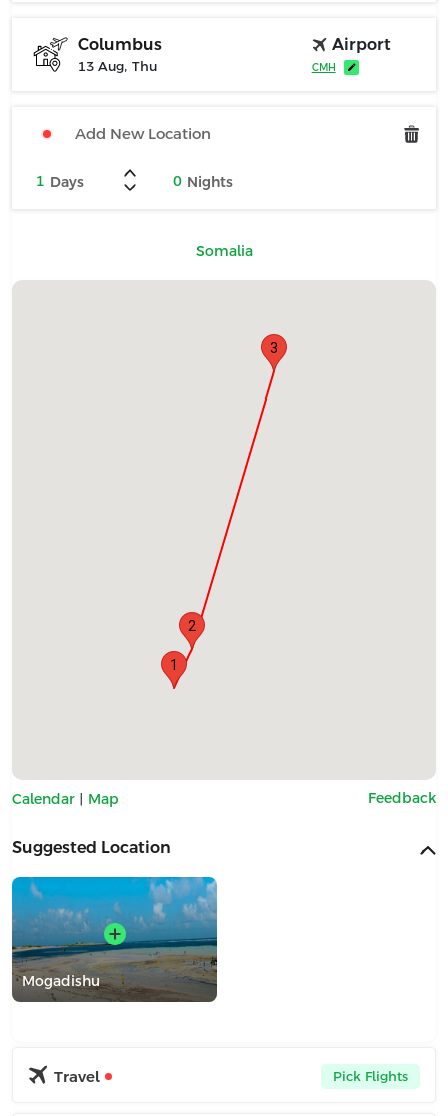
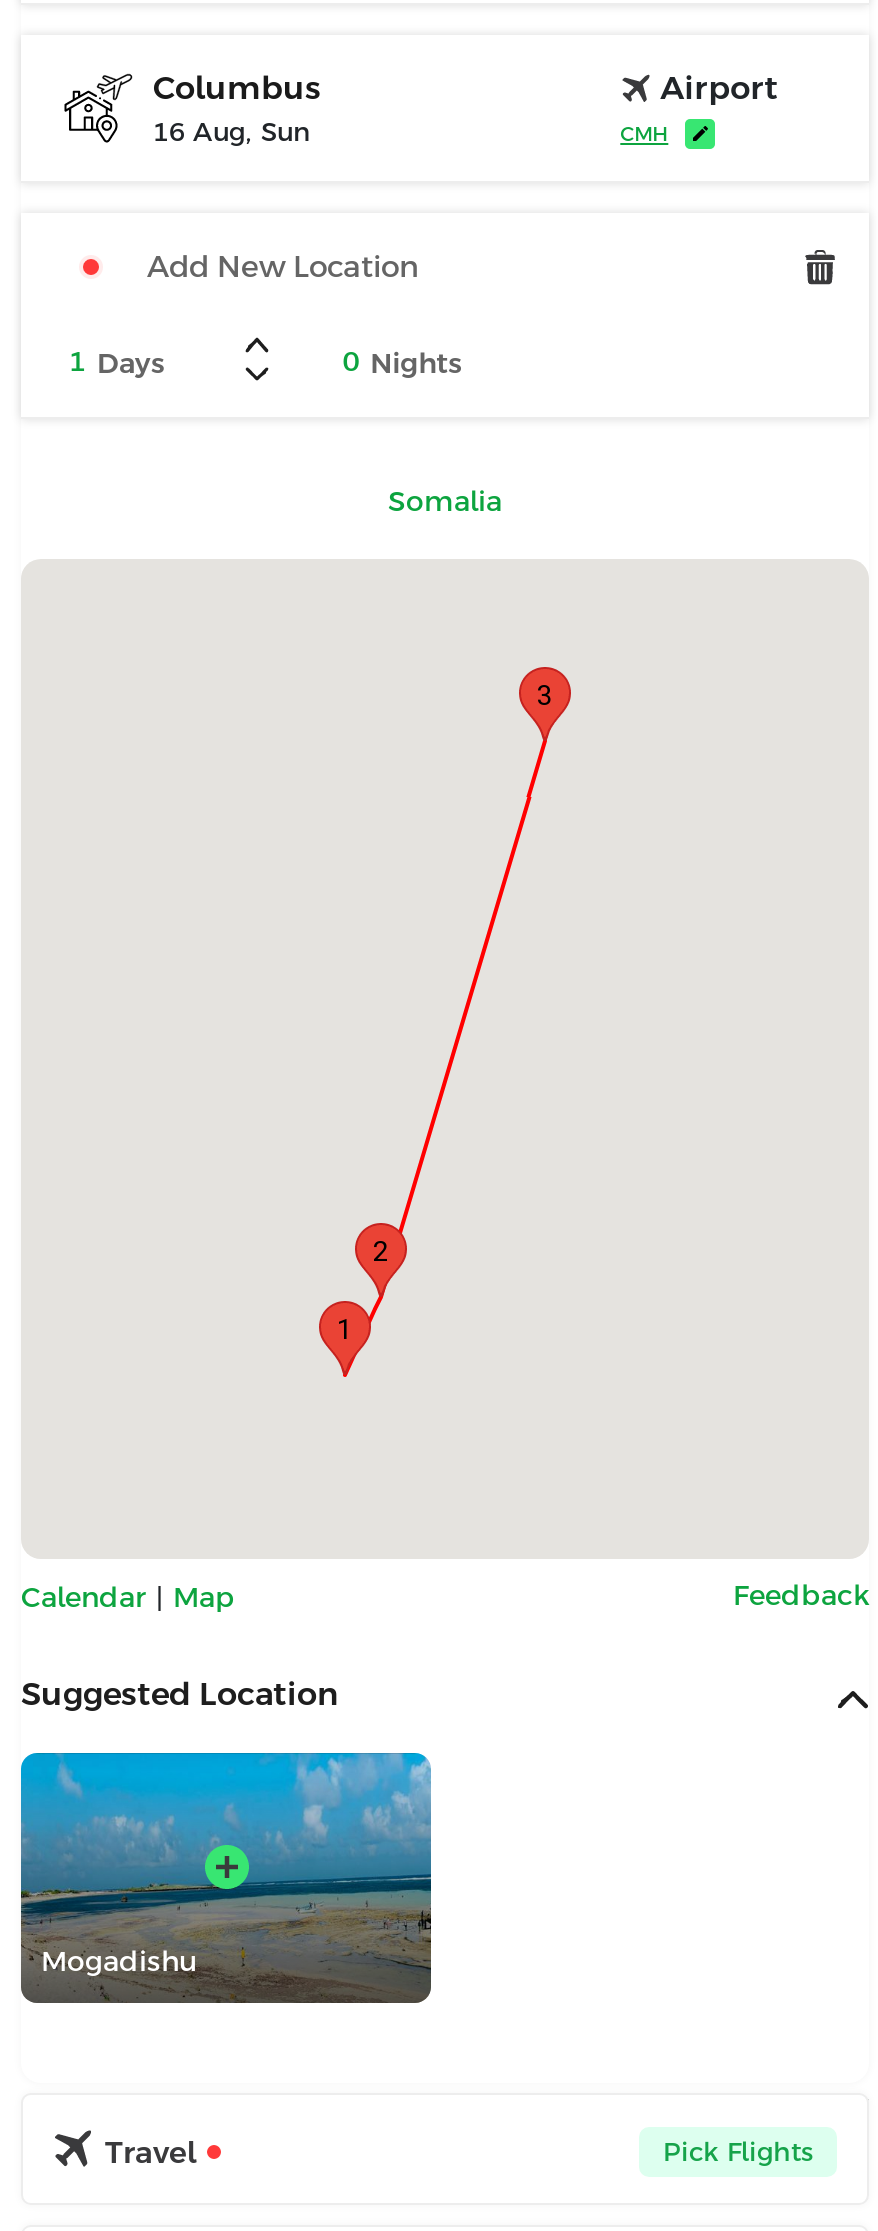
- 13 Aug, Thu
+ 16 Aug, Sun
